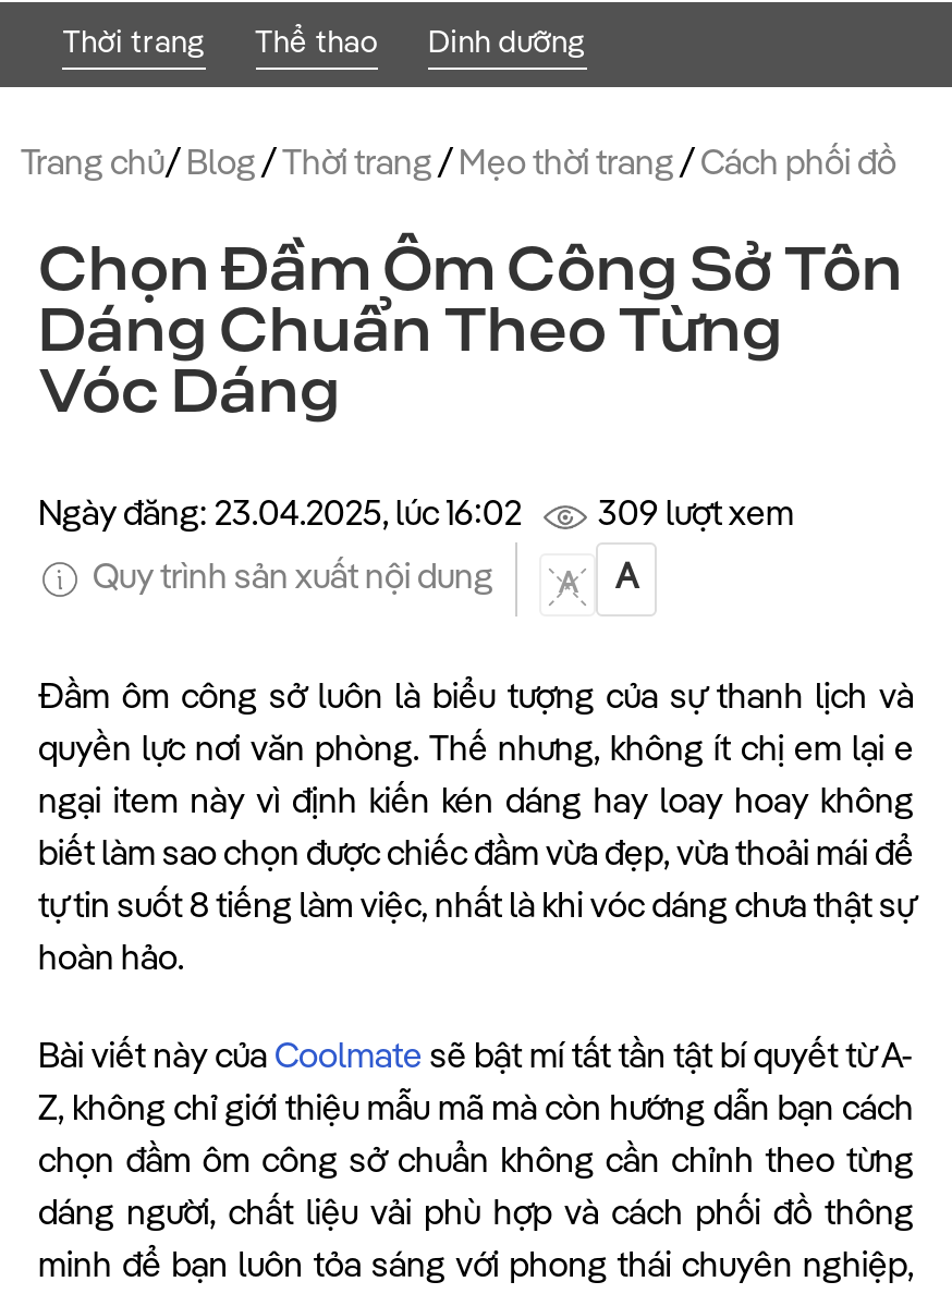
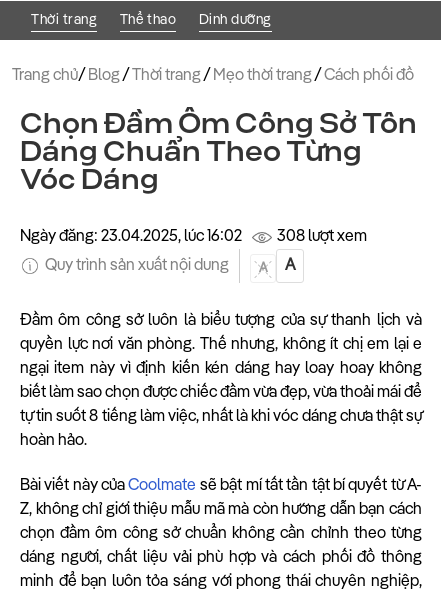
- 309 lượt xem
+ 308 lượt xem
